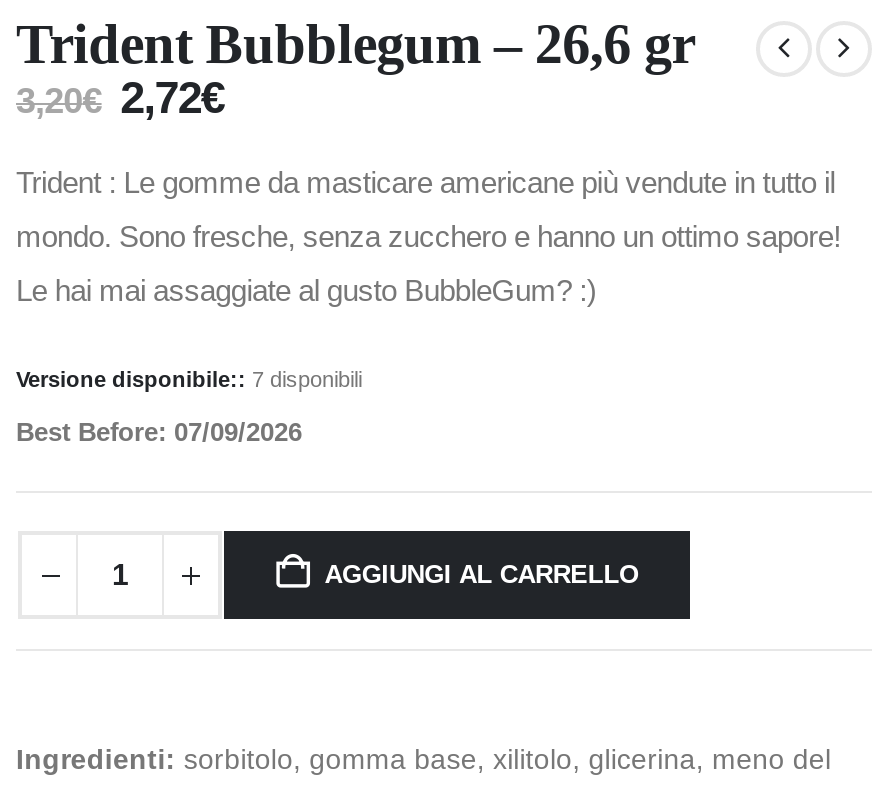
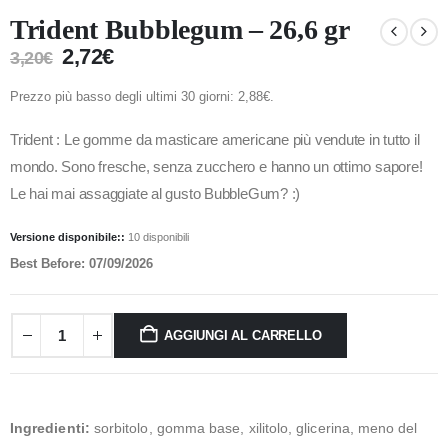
+ Prezzo più basso degli ultimi 30 giorni: 2,88€.

- Versione disponibile:: 7 disponibili
+ Versione disponibile:: 10 disponibili
